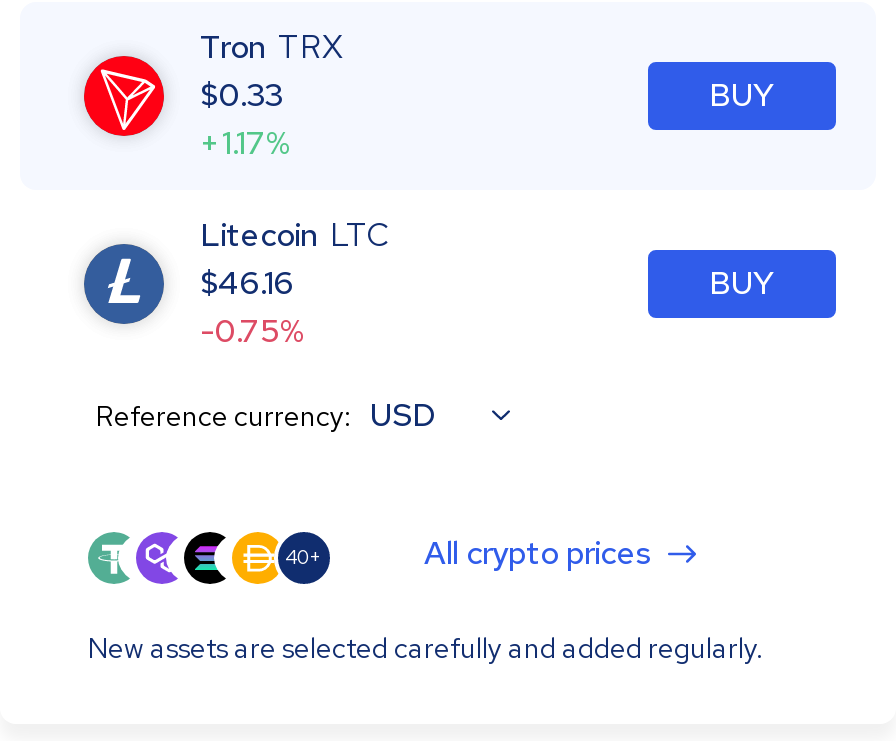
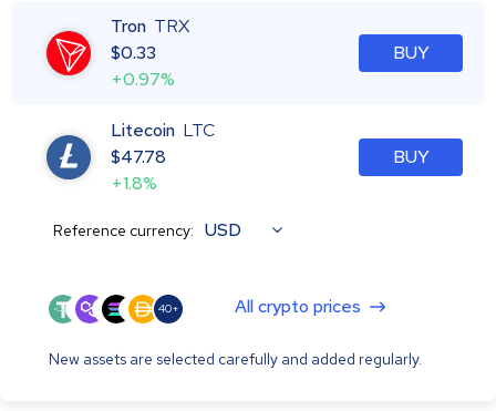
- +1.17%
+ +0.97%

- $46.16
+ $47.78

- -0.75%
+ +1.8%
